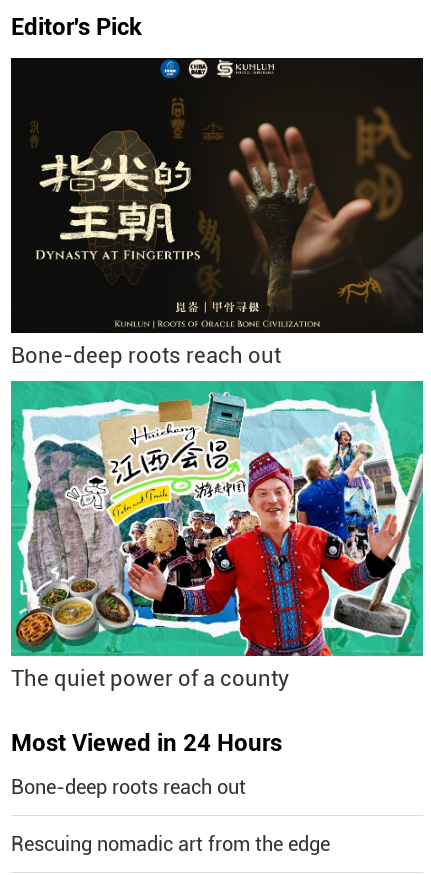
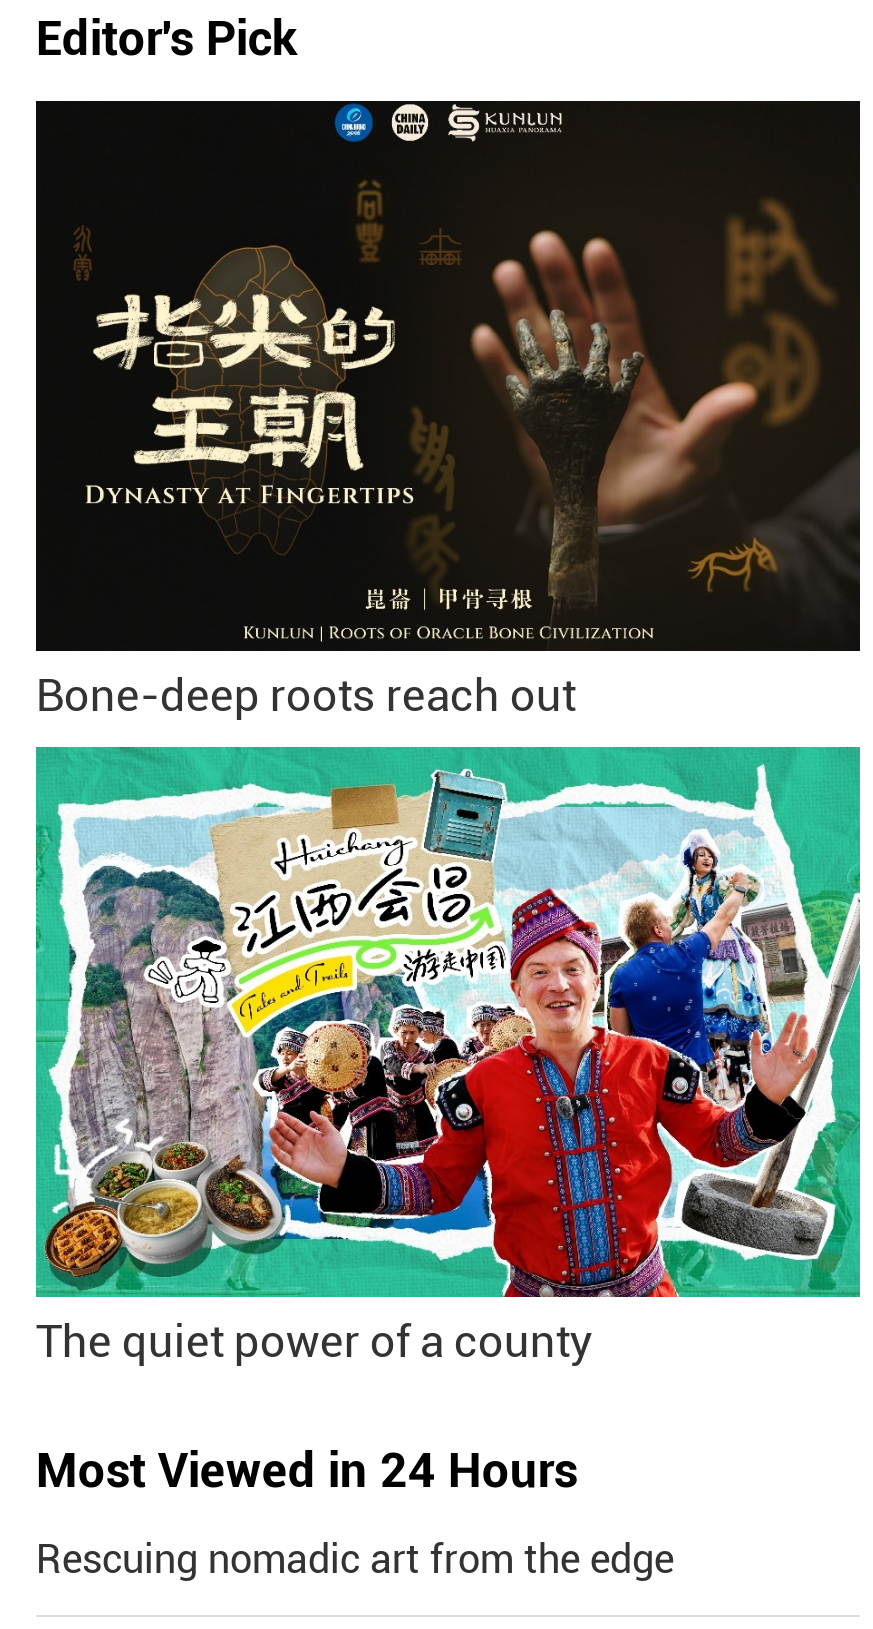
- Bone-deep roots reach out
